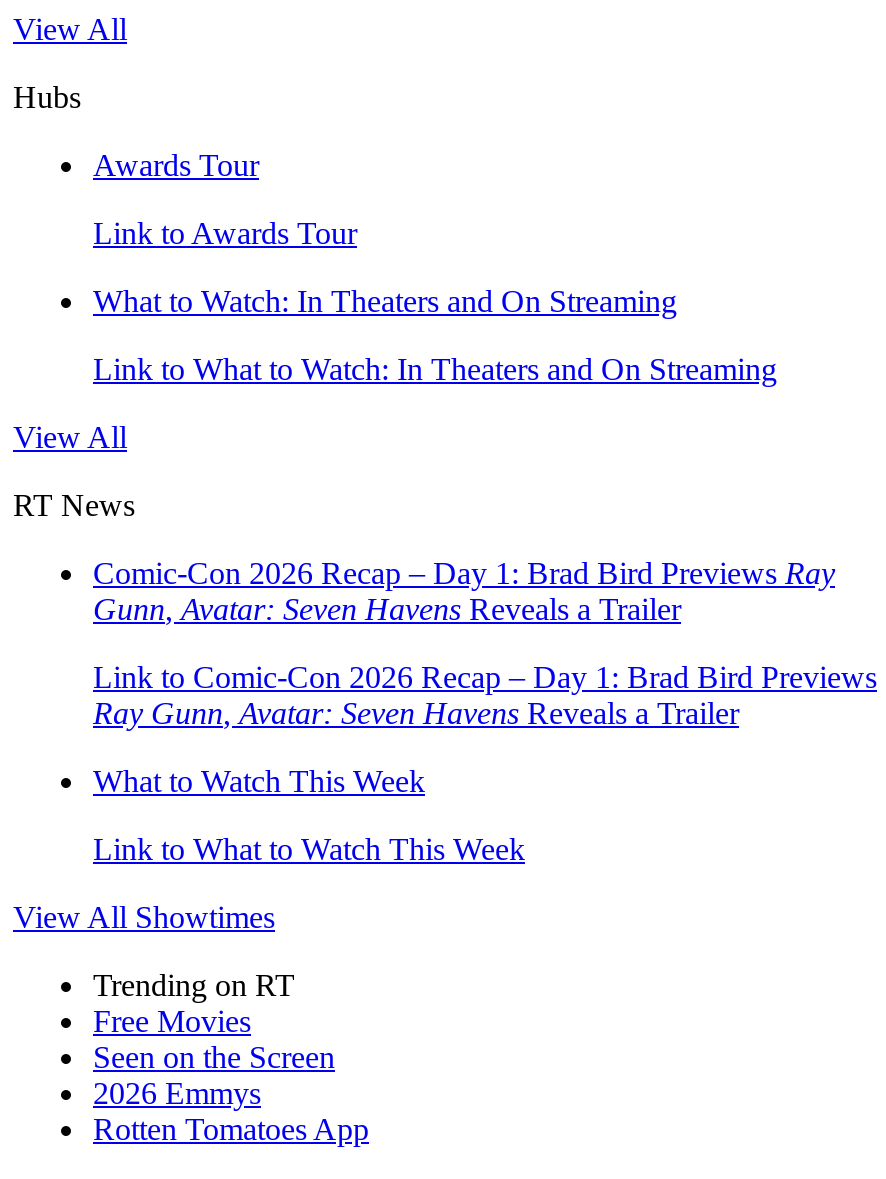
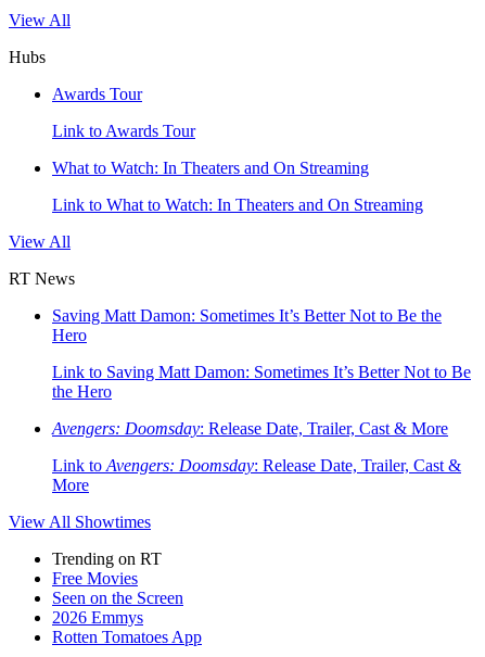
- Comic-Con 2026 Recap – Day 1: Brad Bird Previews Ray
- Gunn, Avatar: Seven Havens Reveals a Trailer
+ Saving Matt Damon: Sometimes It’s Better Not to Be the
+ Hero

- Link to Comic-Con 2026 Recap – Day 1: Brad Bird Previews
- Ray Gunn, Avatar: Seven Havens Reveals a Trailer
+ Link to Saving Matt Damon: Sometimes It’s Better Not to Be
+ the Hero

- What to Watch This Week
+ Avengers: Doomsday: Release Date, Trailer, Cast & More

- Link to What to Watch This Week
+ Link to Avengers: Doomsday: Release Date, Trailer, Cast &
+ More
